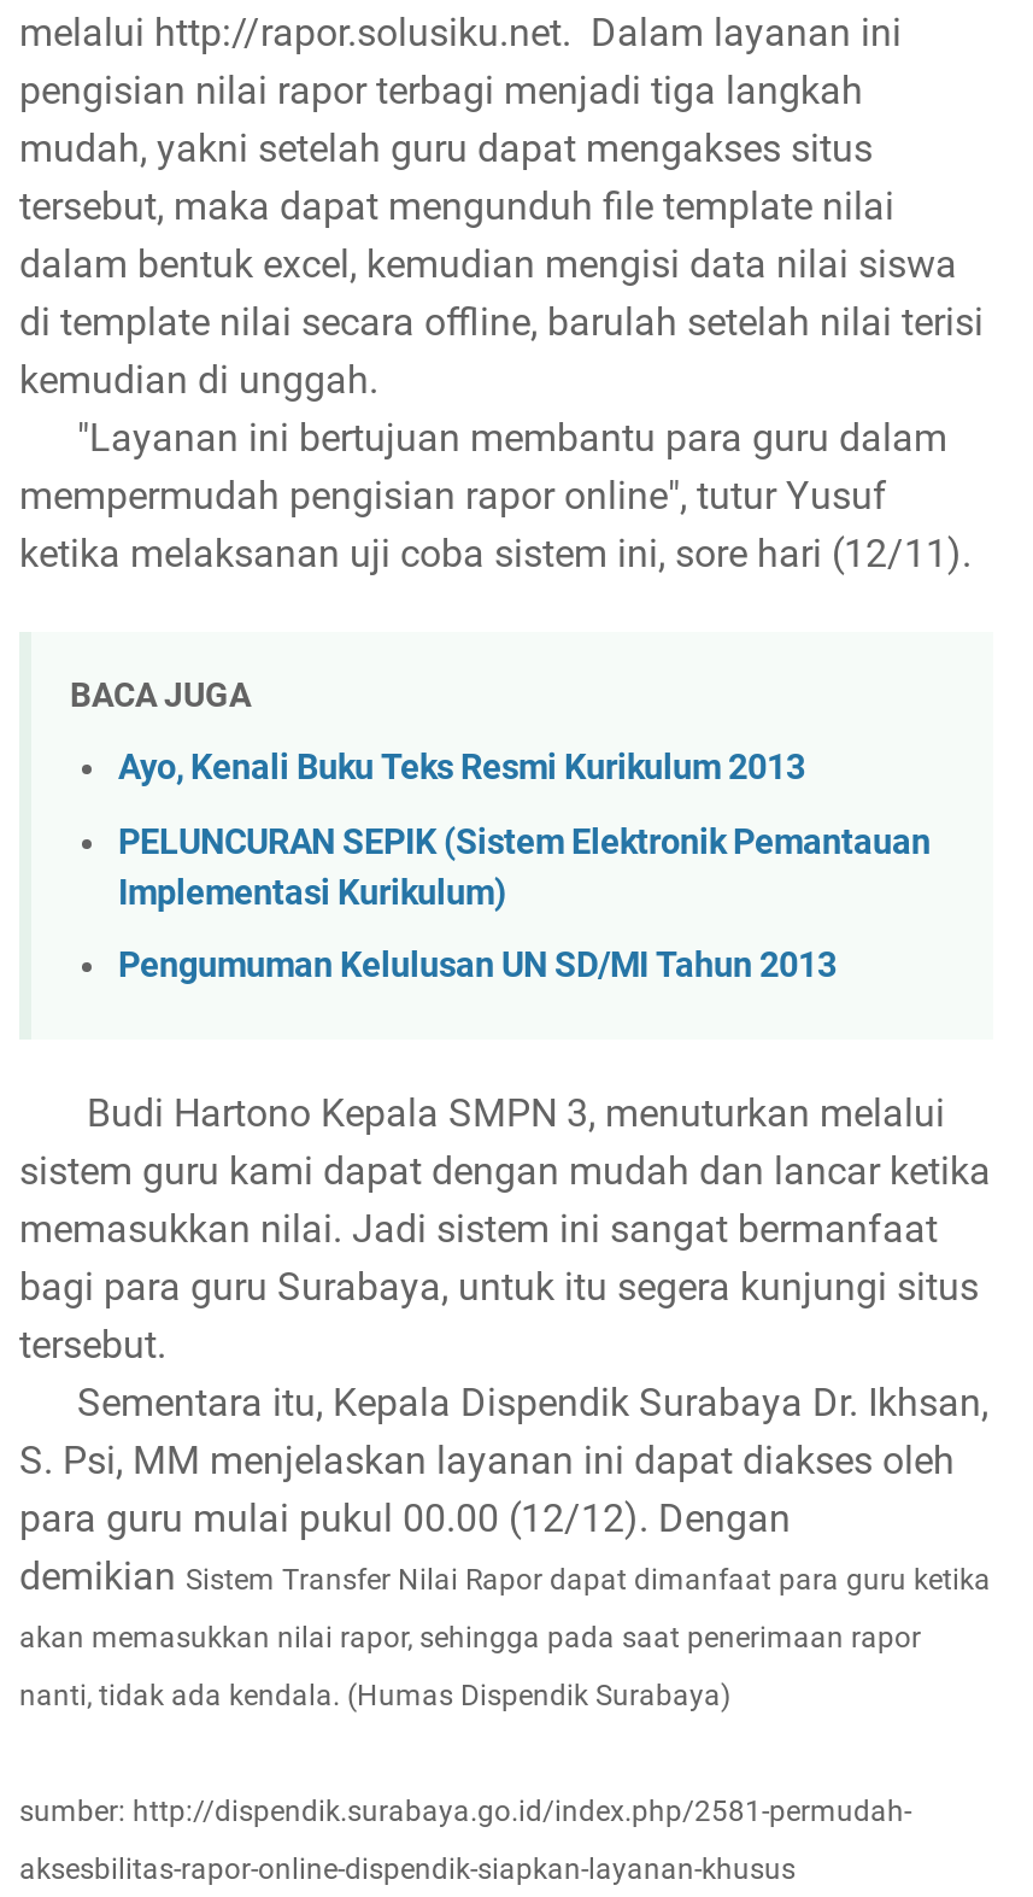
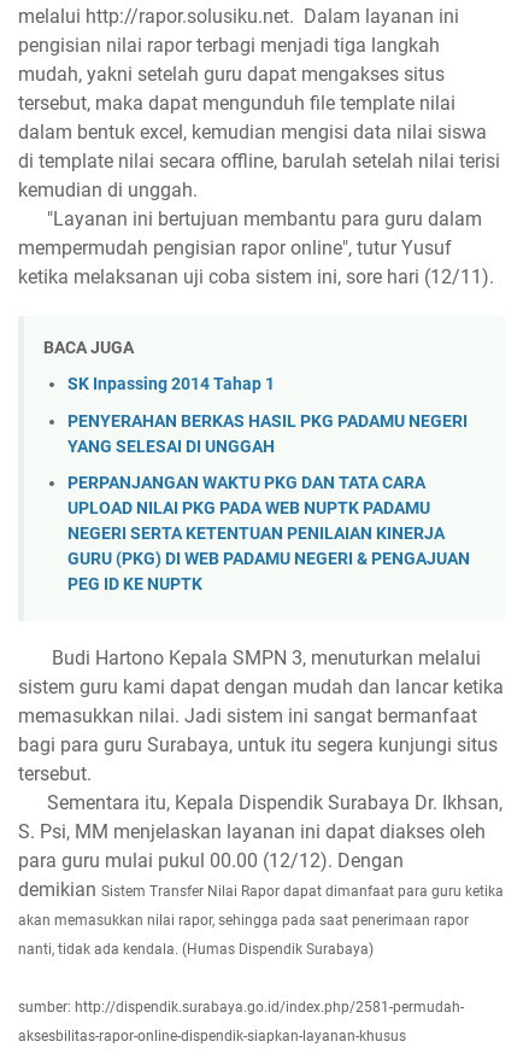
- Ayo, Kenali Buku Teks Resmi Kurikulum 2013
+ SK Inpassing 2014 Tahap 1

- PELUNCURAN SEPIK (Sistem Elektronik Pemantauan
- Implementasi Kurikulum)
+ PENYERAHAN BERKAS HASIL PKG PADAMU NEGERI
+ YANG SELESAI DI UNGGAH

- Pengumuman Kelulusan UN SD/MI Tahun 2013
+ PERPANJANGAN WAKTU PKG DAN TATA CARA
+ UPLOAD NILAI PKG PADA WEB NUPTK PADAMU
+ NEGERI SERTA KETENTUAN PENILAIAN KINERJA
+ GURU (PKG) DI WEB PADAMU NEGERI & PENGAJUAN
+ PEG ID KE NUPTK
